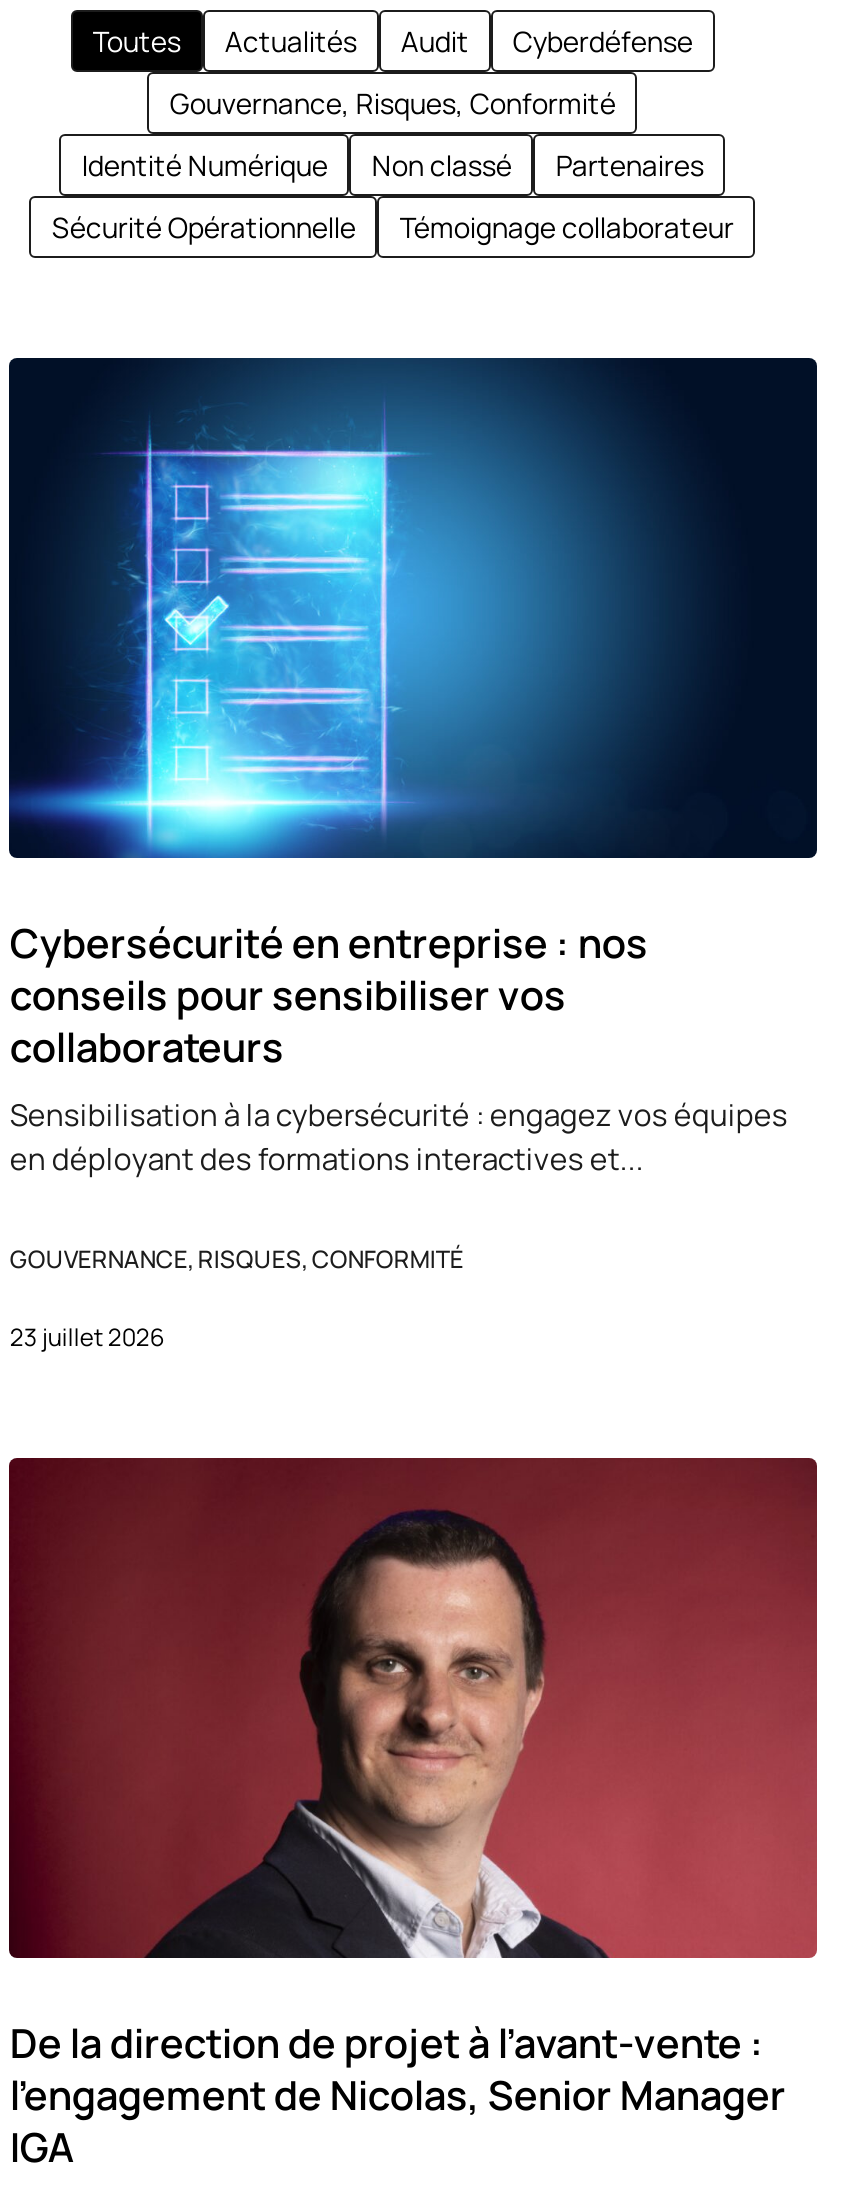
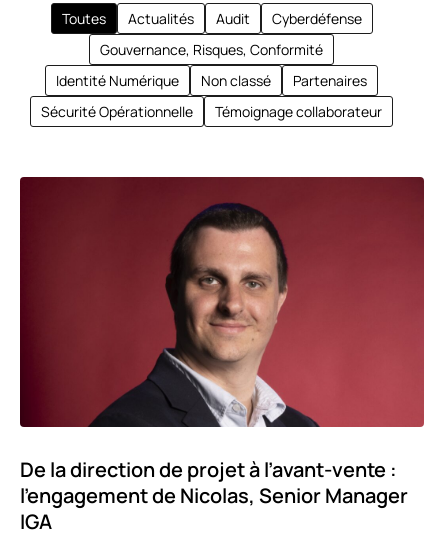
- [image]
- Cybersécurité en entreprise : nos
- conseils pour sensibiliser vos
- collaborateurs
- Sensibilisation à la cybersécurité : engagez vos équipes
- en déployant des formations interactives et...
- GOUVERNANCE, RISQUES, CONFORMITÉ
- 23 juillet 2026
